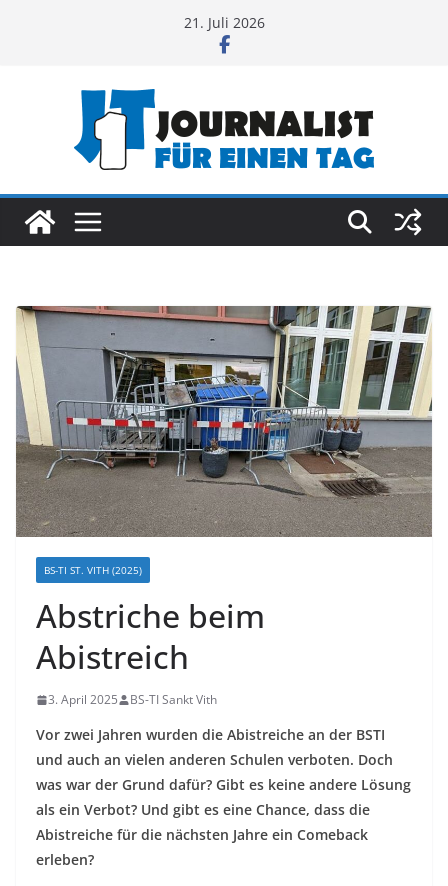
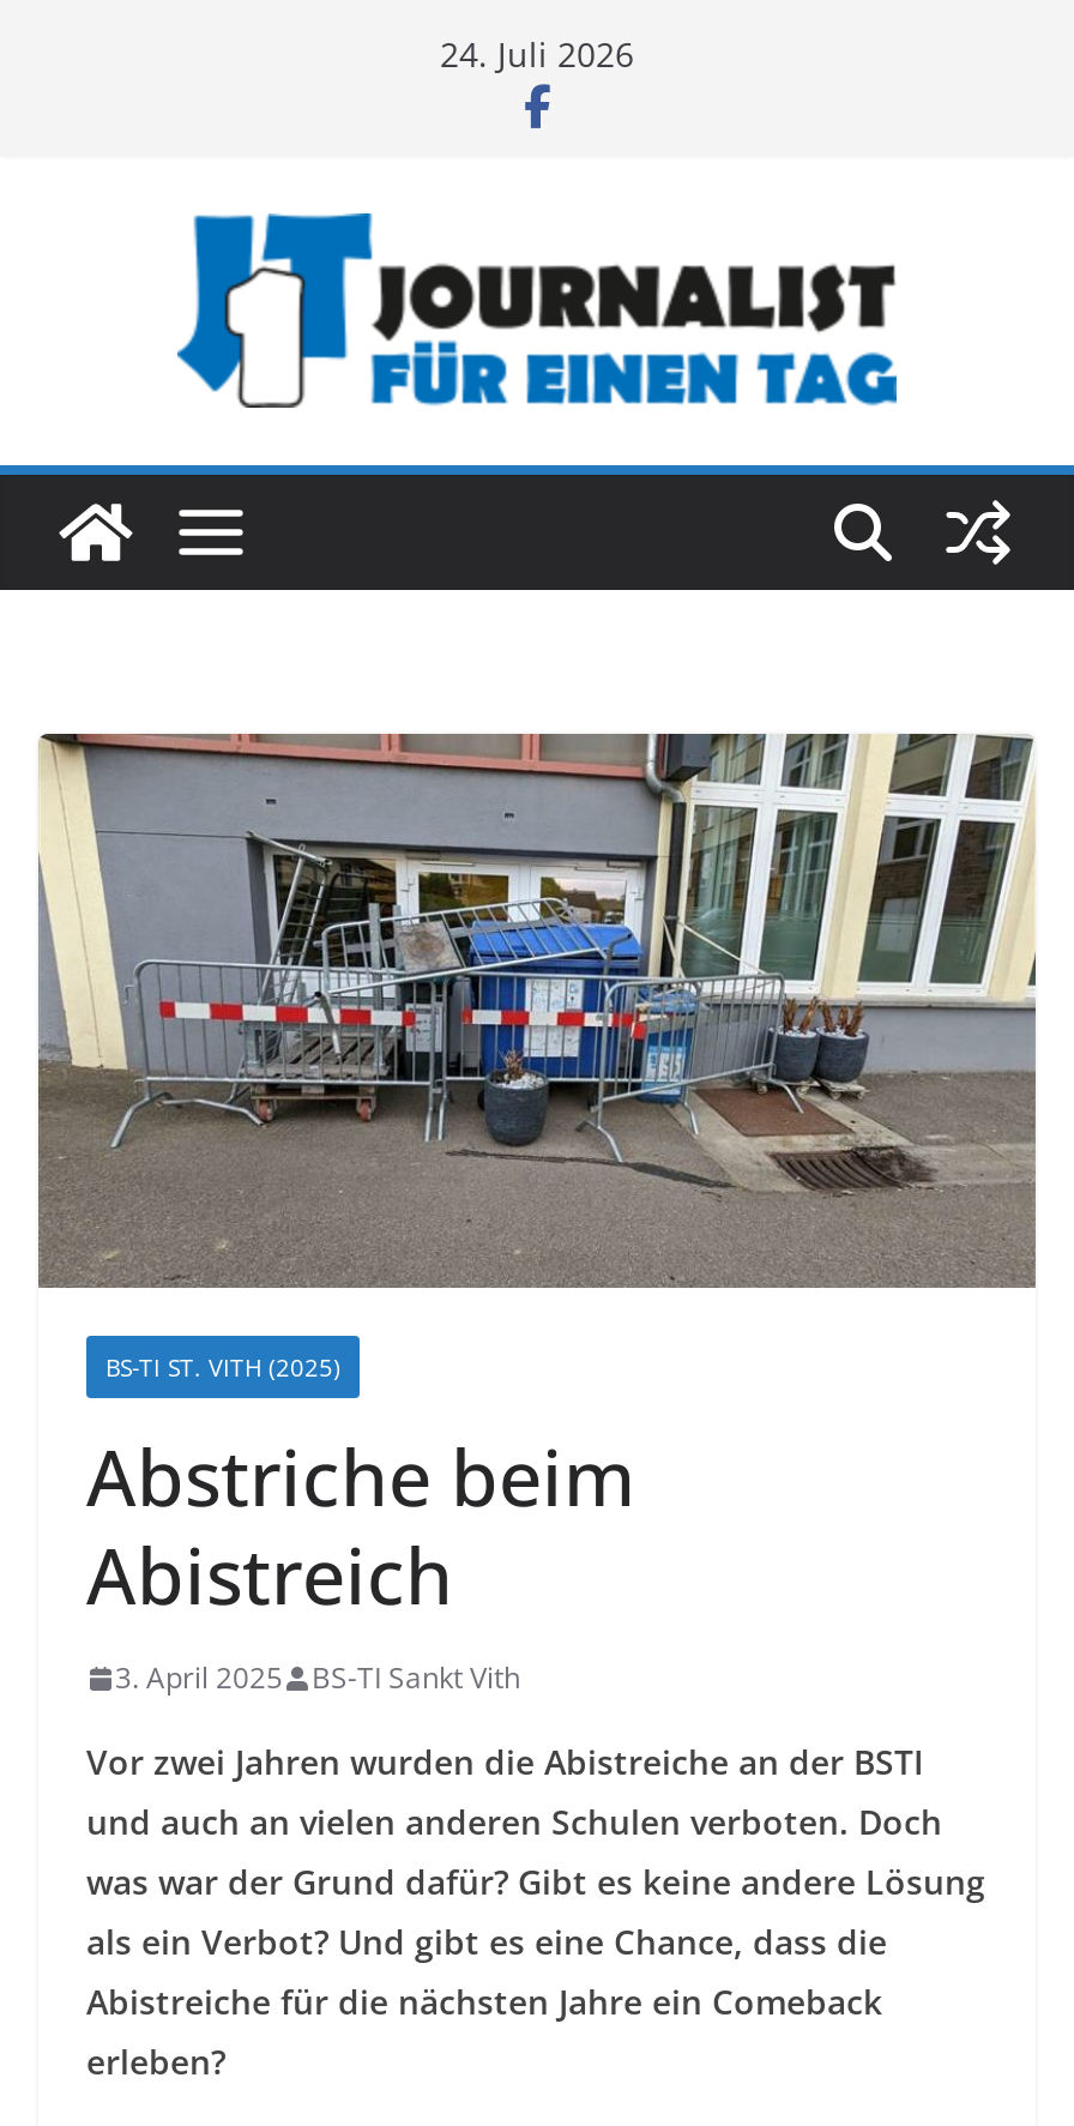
- 21. Juli 2026
+ 24. Juli 2026
